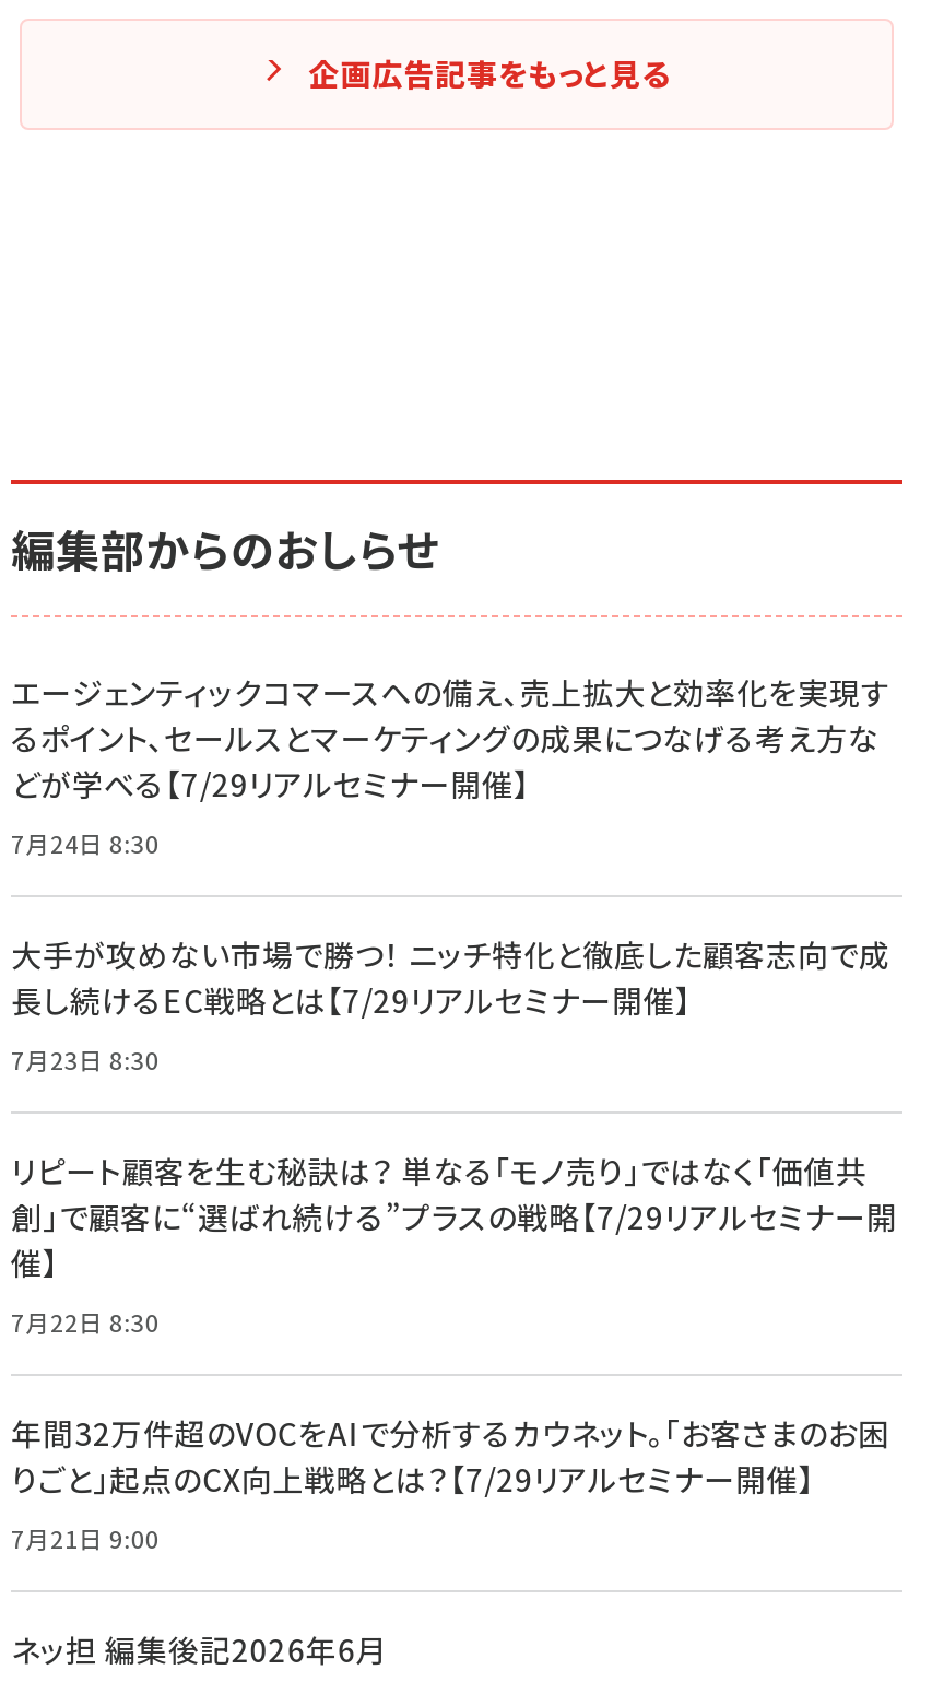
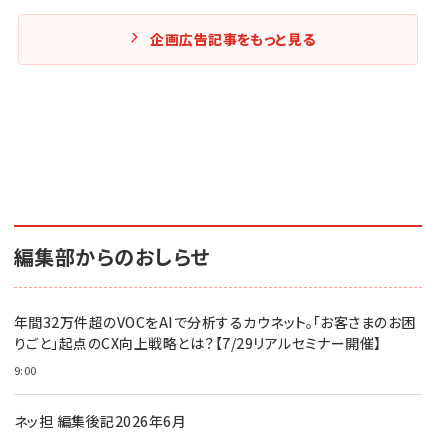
- エージェンティックコマースへの備え、売上拡大と効率化を実現す
- るポイント、セールスとマーケティングの成果につなげる考え方な
- どが学べる【7/29リアルセミナー開催】
- 7月24日 8:30
- 大手が攻めない市場で勝つ！ ニッチ特化と徹底した顧客志向で成
- 長し続けるEC戦略とは【7/29リアルセミナー開催】
- 7月23日 8:30
- リピート顧客を生む秘訣は？ 単なる「モノ売り」ではなく「価値共
- 創」で顧客に“選ばれ続ける”プラスの戦略【7/29リアルセミナー開
- 催】
- 7月22日 8:30

- 7月21日 9:00
+ 9:00
